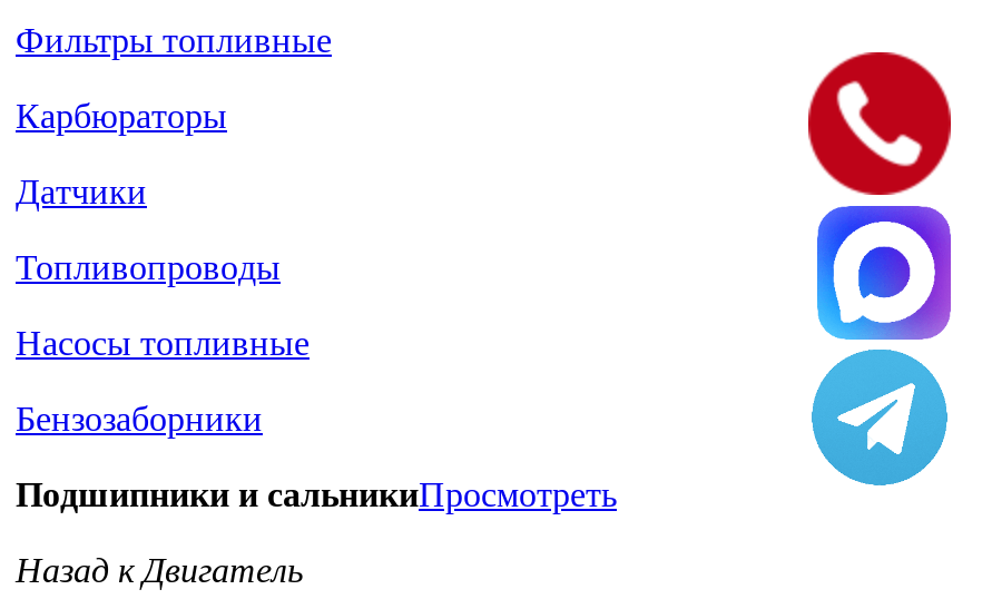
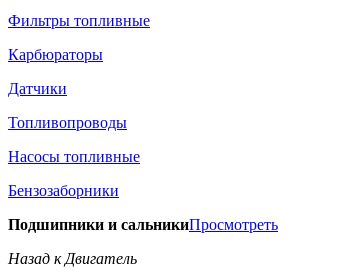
- [image]
